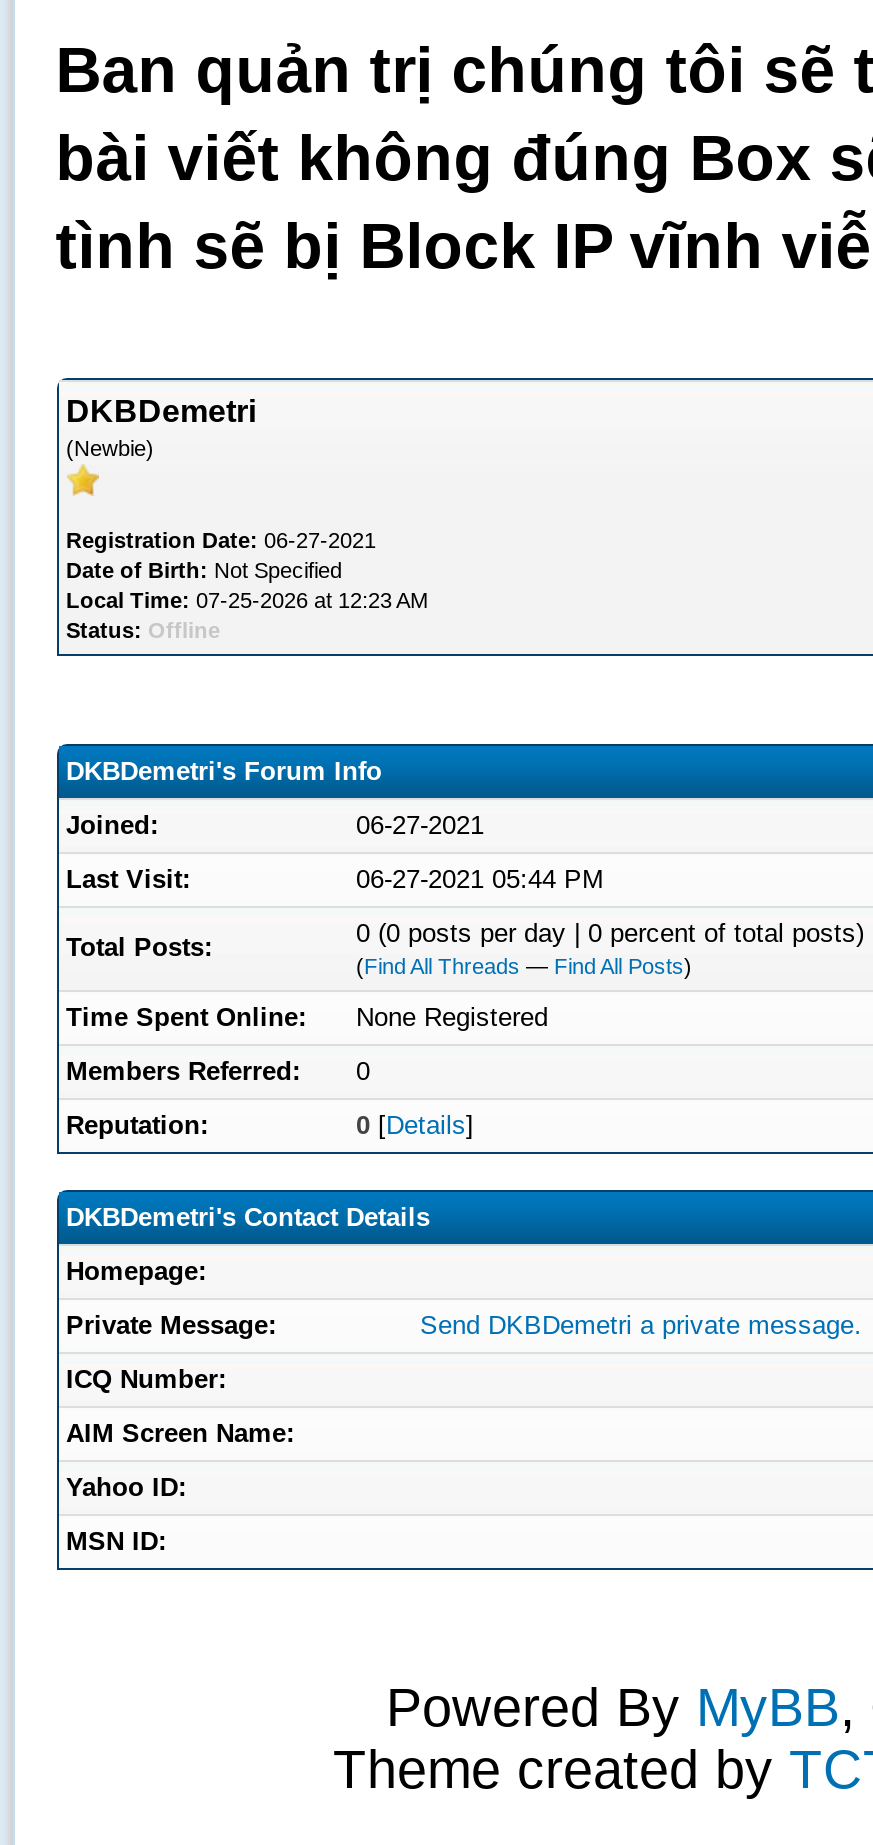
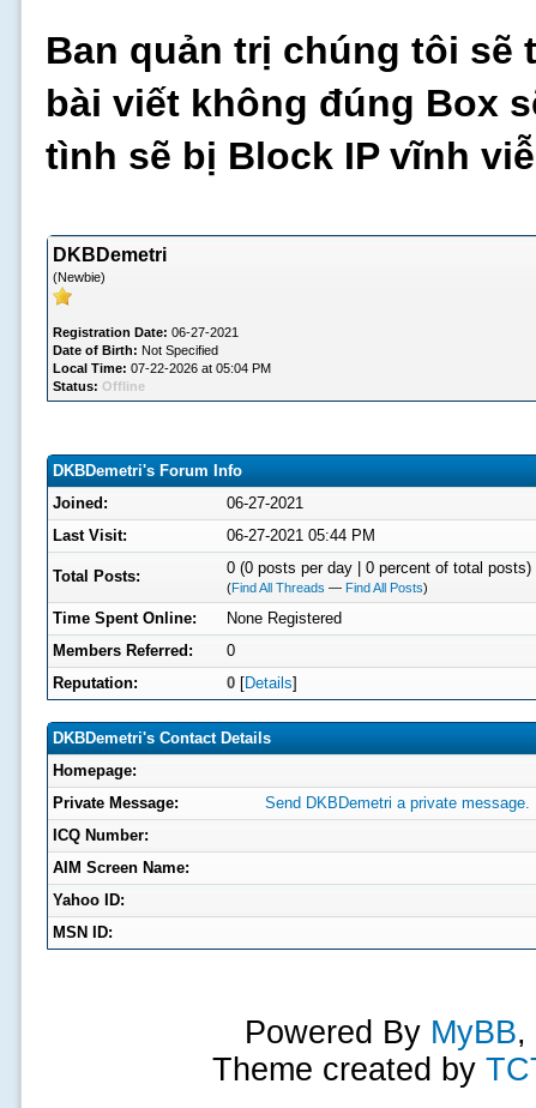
- Local Time: 07-25-2026 at 12:23 AM
+ Local Time: 07-22-2026 at 05:04 PM
